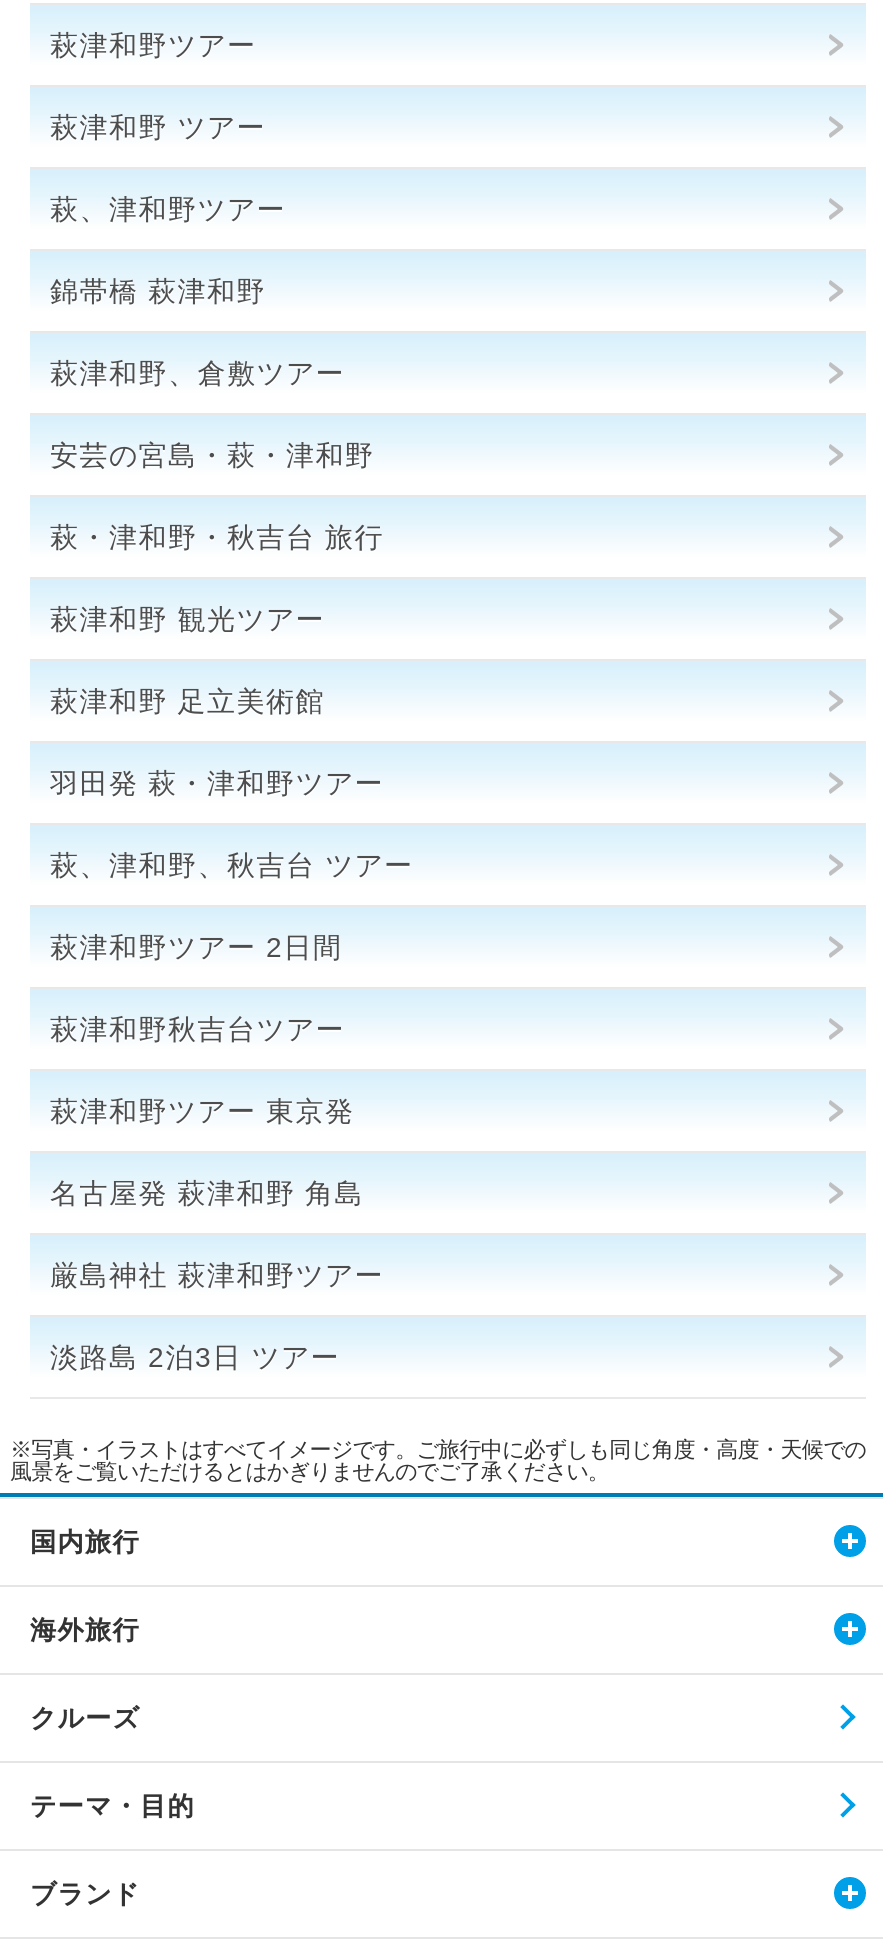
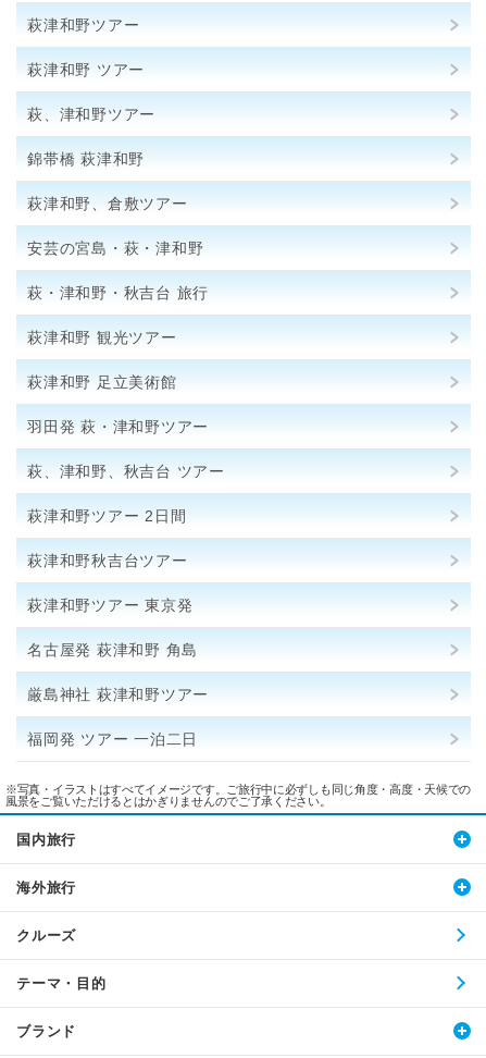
- 淡路島 2泊3日 ツアー
+ 福岡発 ツアー 一泊二日
